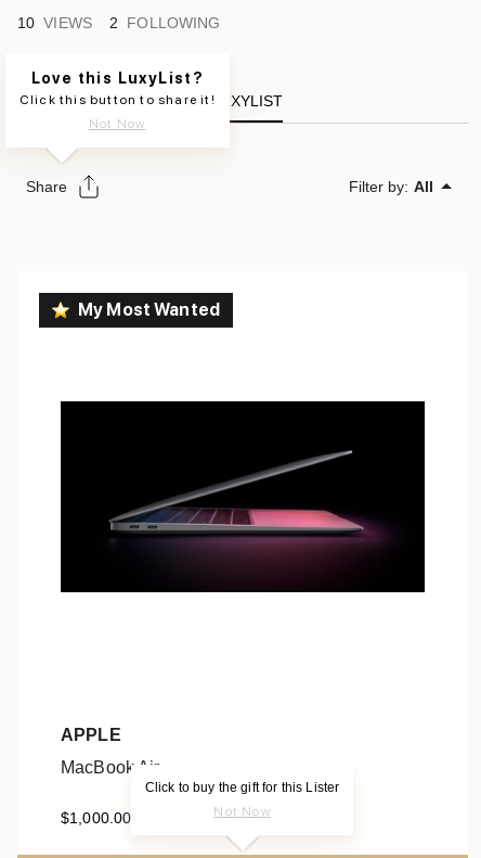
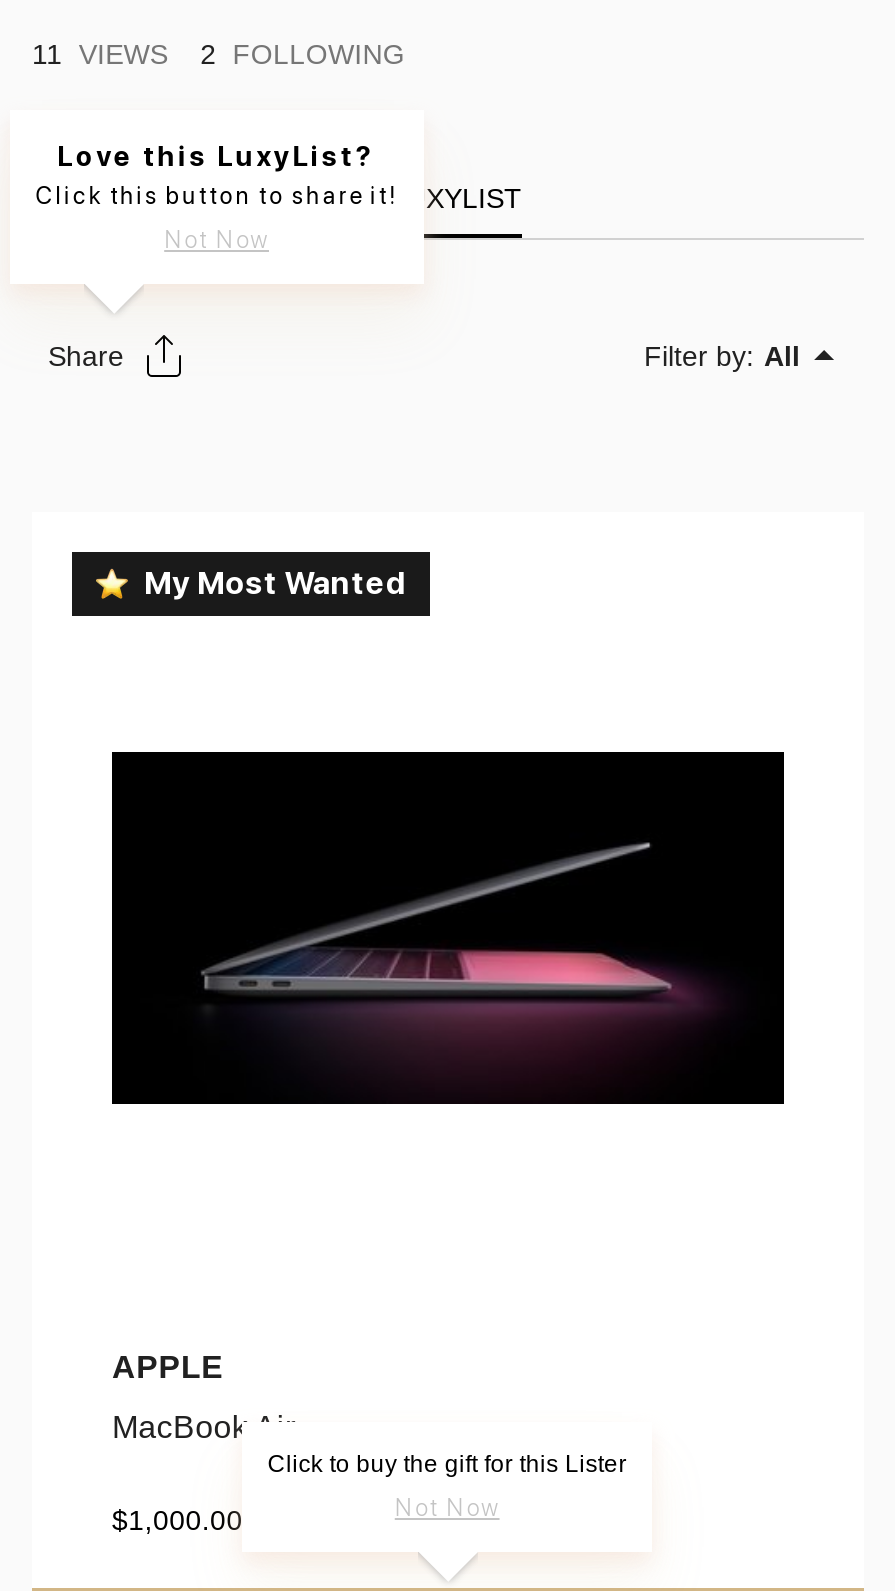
- 10 VIEWS 2 FOLLOWING
+ 11 VIEWS 2 FOLLOWING
